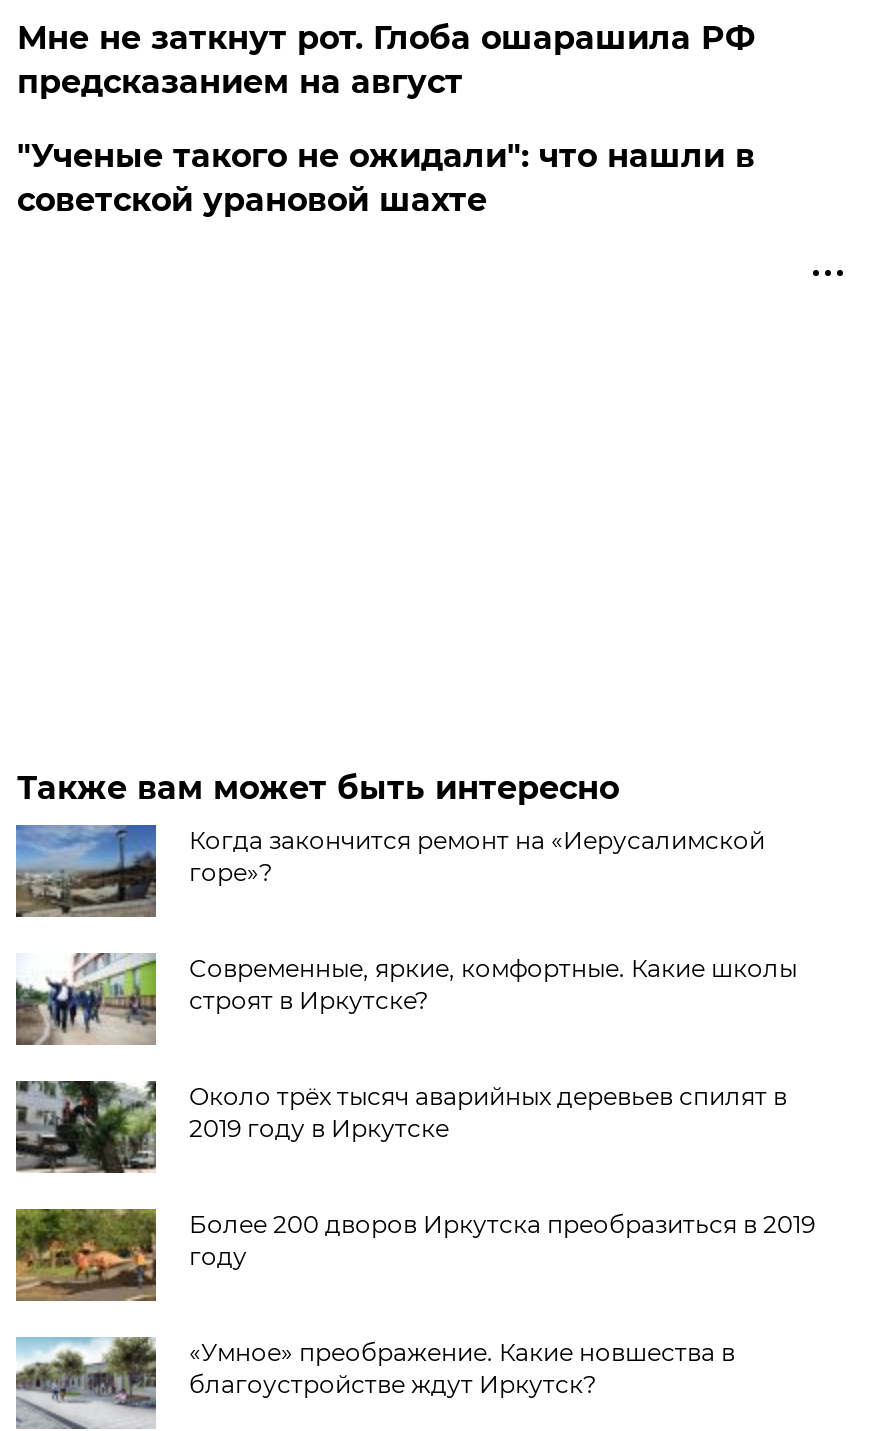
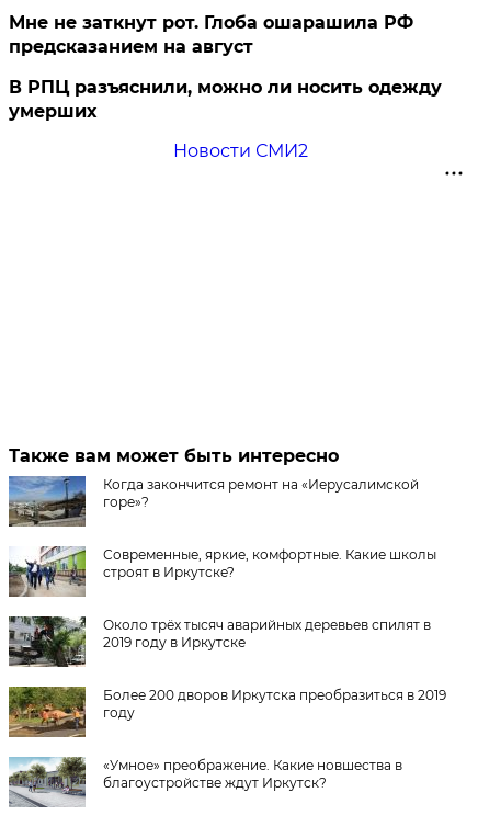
- "Ученые такого не ожидали": что нашли в
- советской урановой шахте
+ В РПЦ разъяснили, можно ли носить одежду
+ умерших
+ Новости СМИ2
